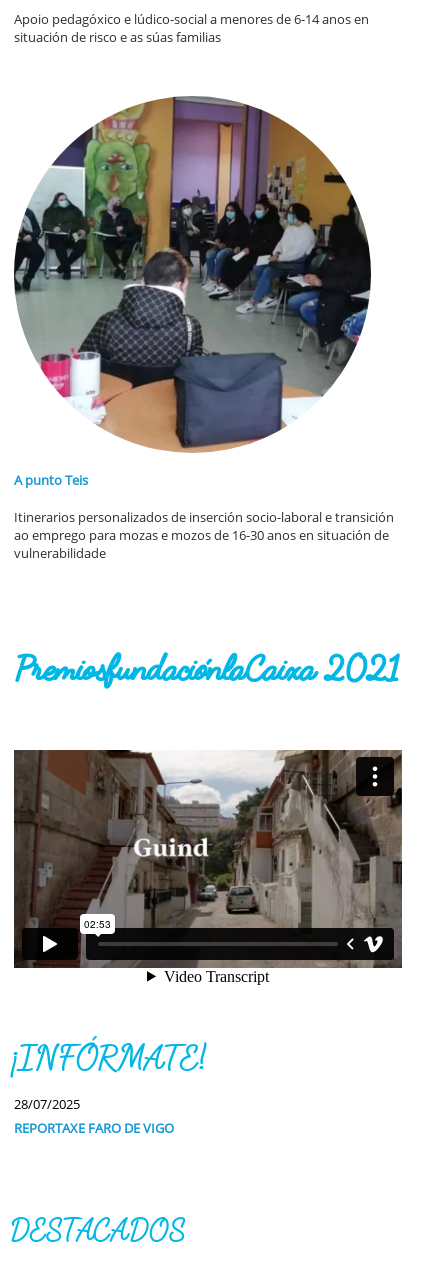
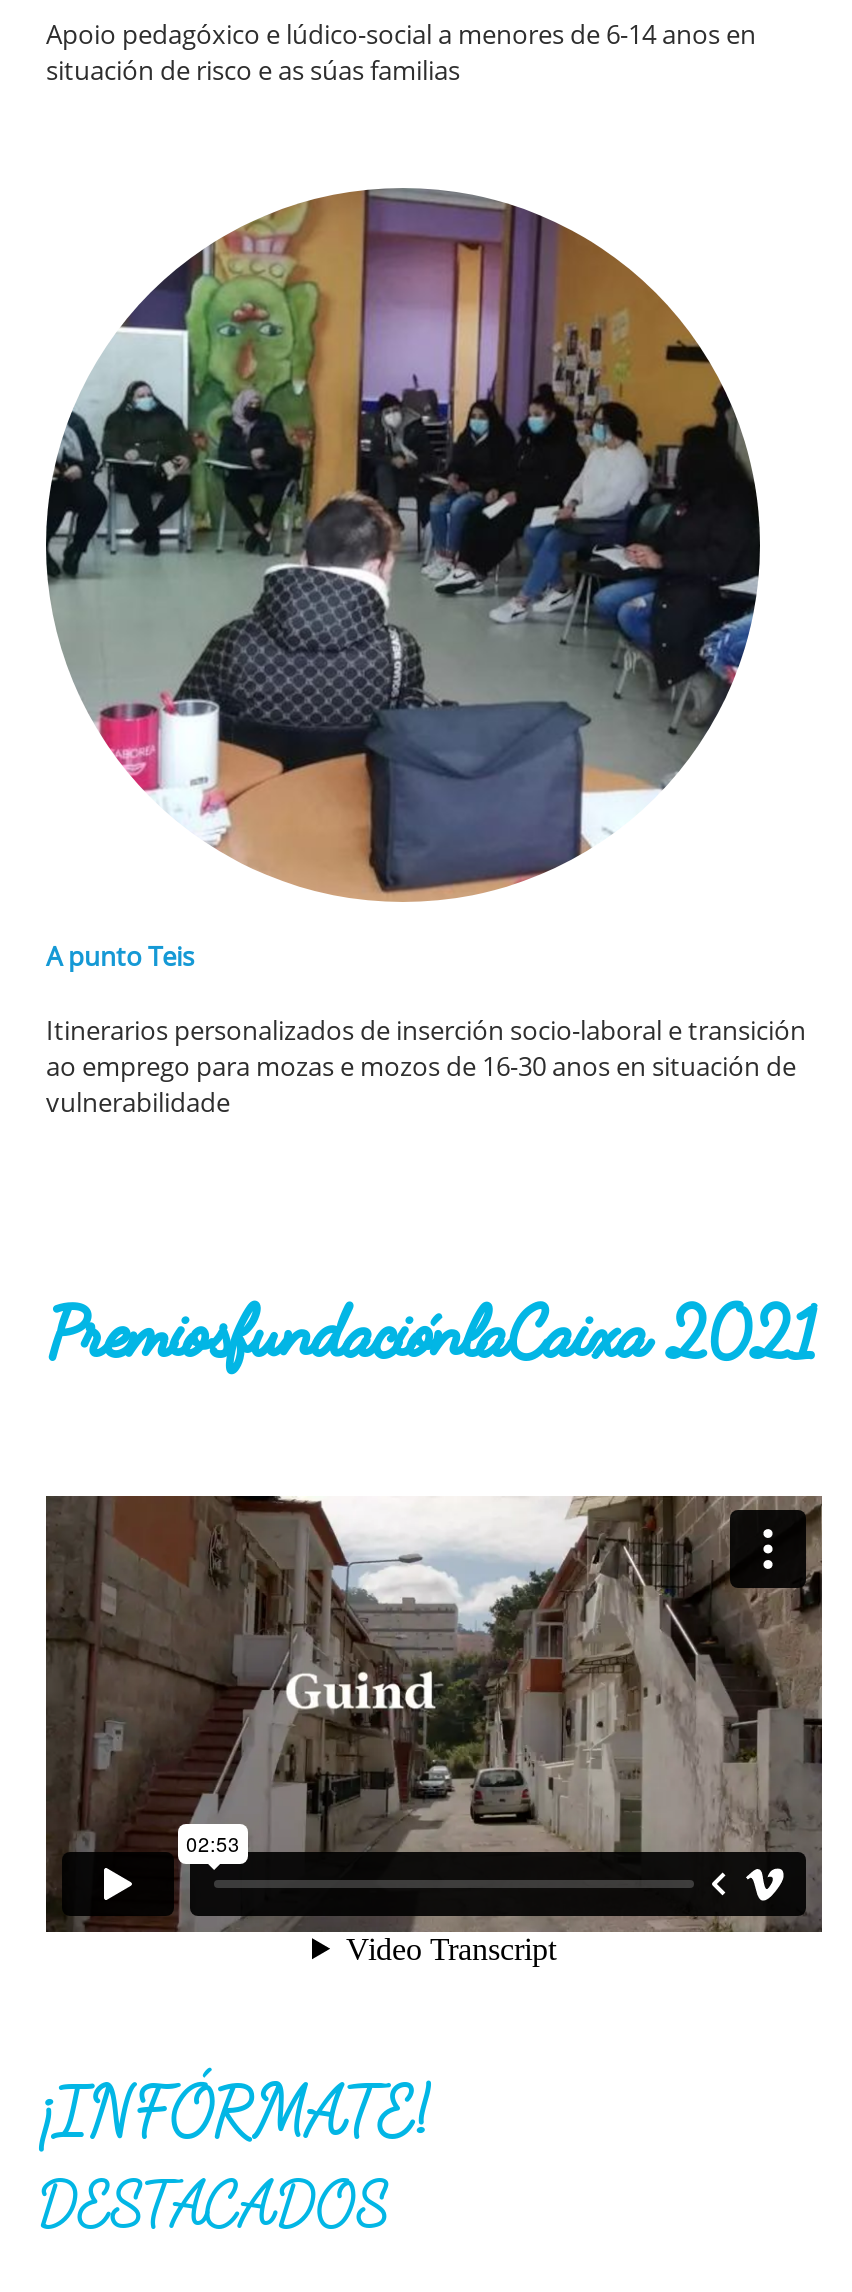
- 28/07/2025
- REPORTAXE FARO DE VIGO
